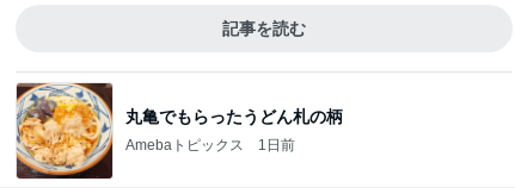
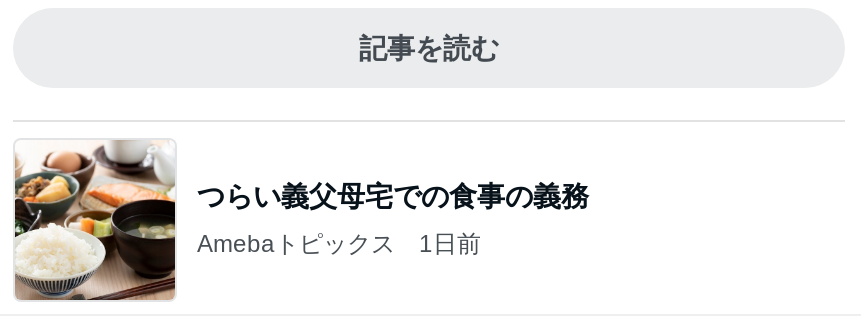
- [image]
- 丸亀でもらったうどん札の柄
+ [image]
+ つらい義父母宅での食事の義務
